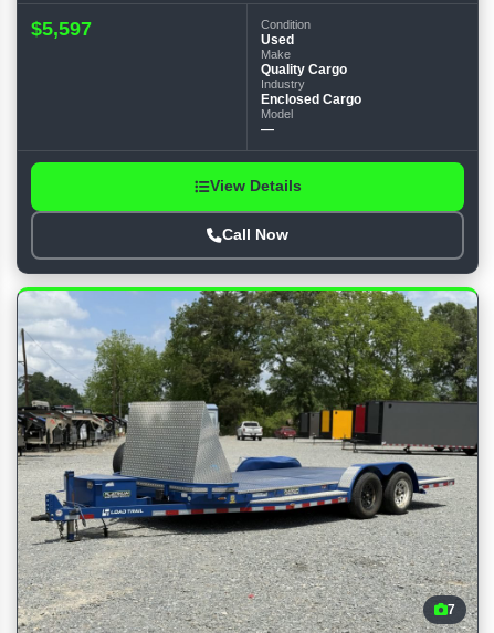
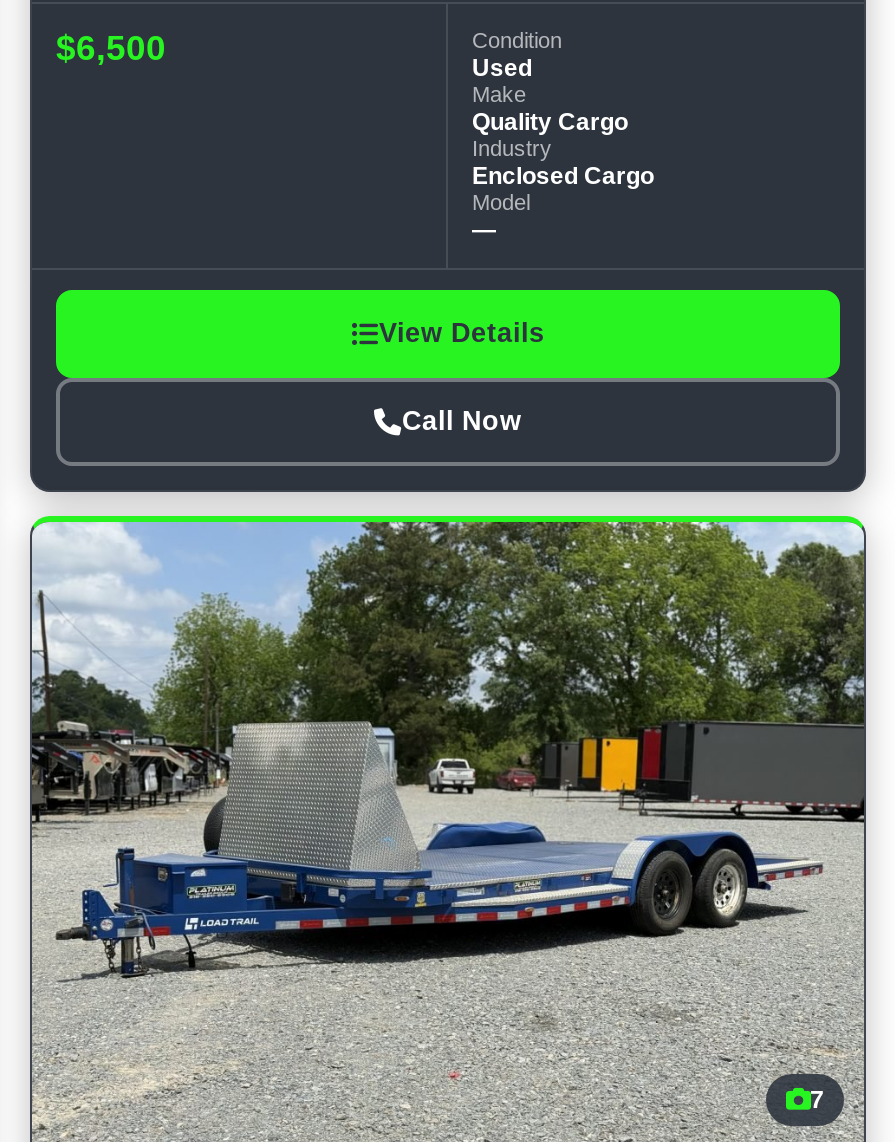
- $5,597
+ $6,500
